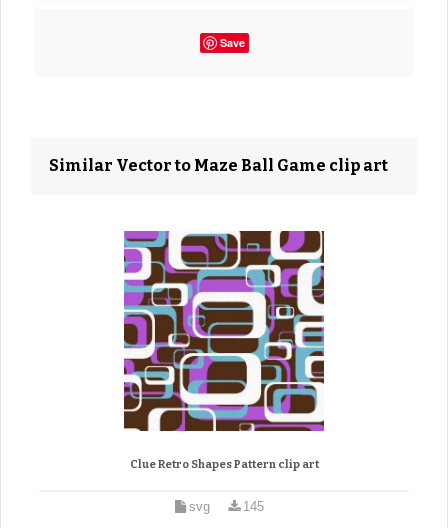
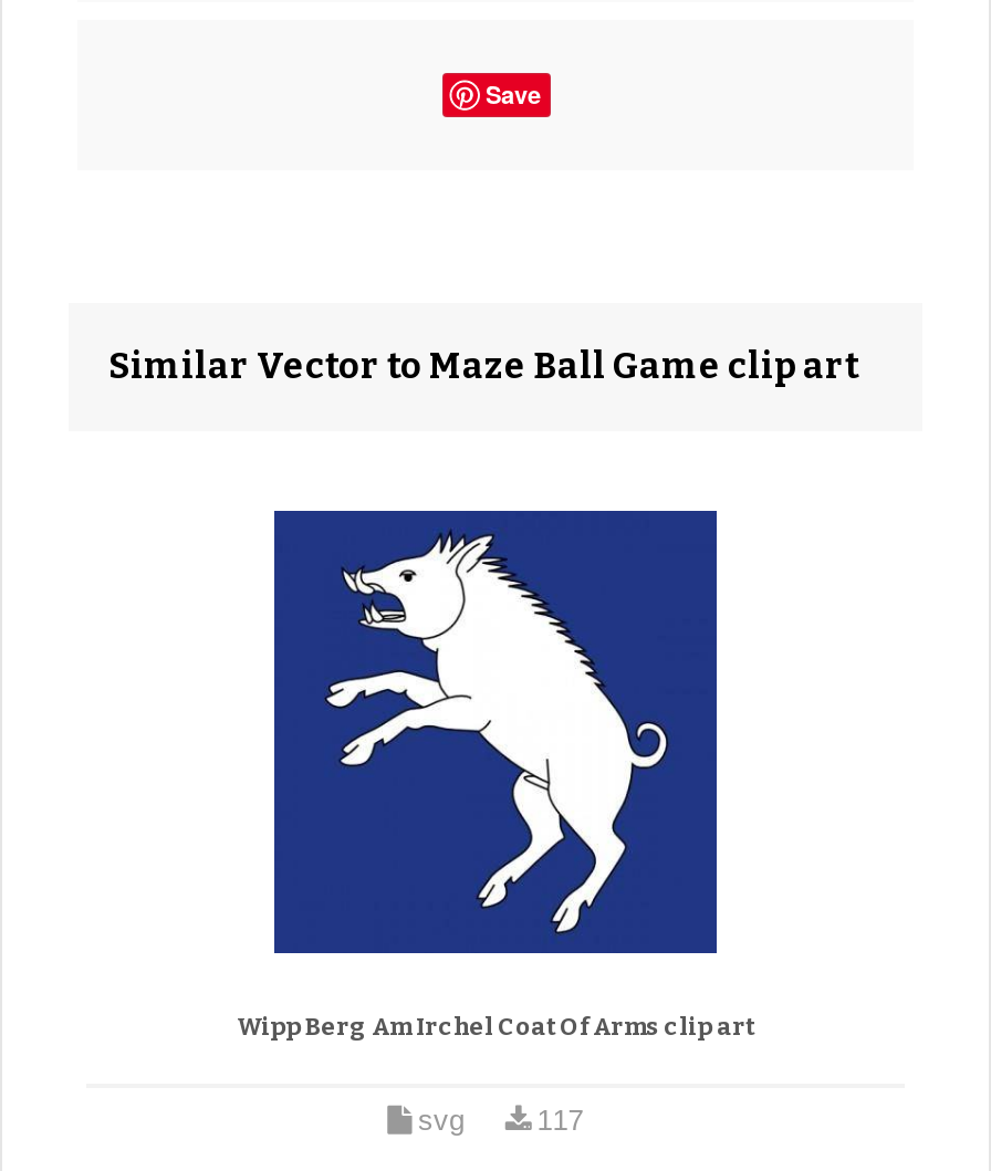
- [image]
- Clue Retro Shapes Pattern clip art
+ [image]
+ Wipp Berg Am Irchel Coat Of Arms clip art

- 145
+ 117
